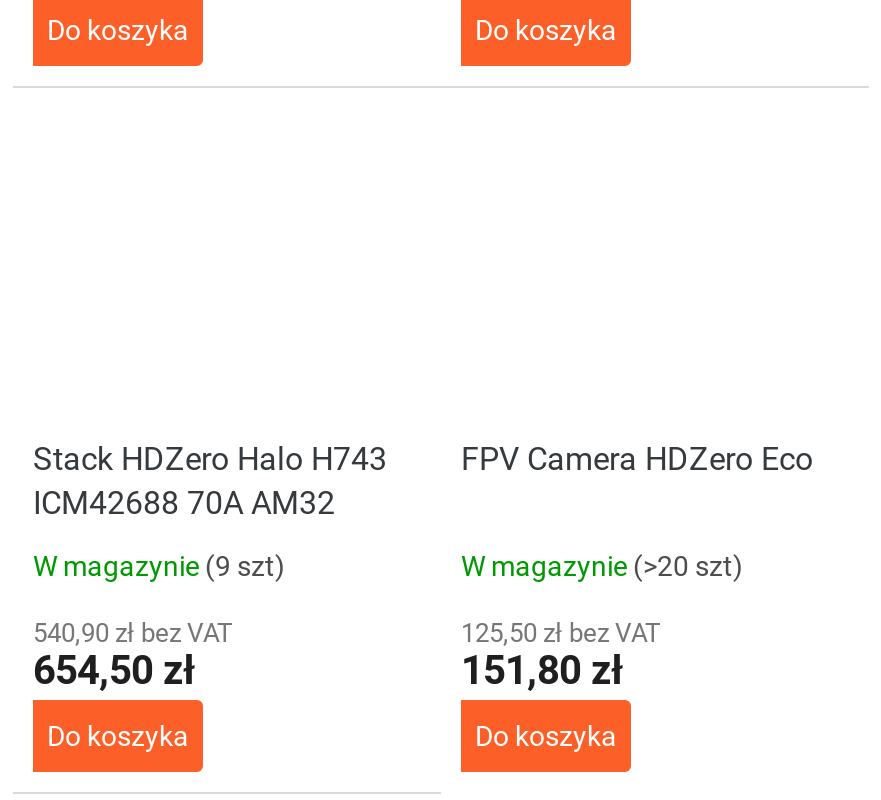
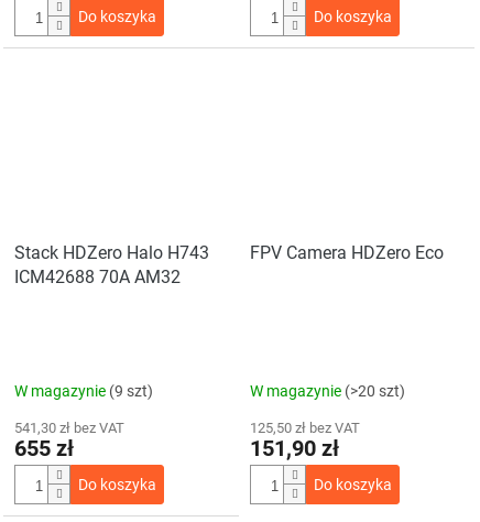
- 540,90 zł bez VAT
+ 541,30 zł bez VAT

- 654,50 zł
+ 655 zł

- 151,80 zł
+ 151,90 zł
